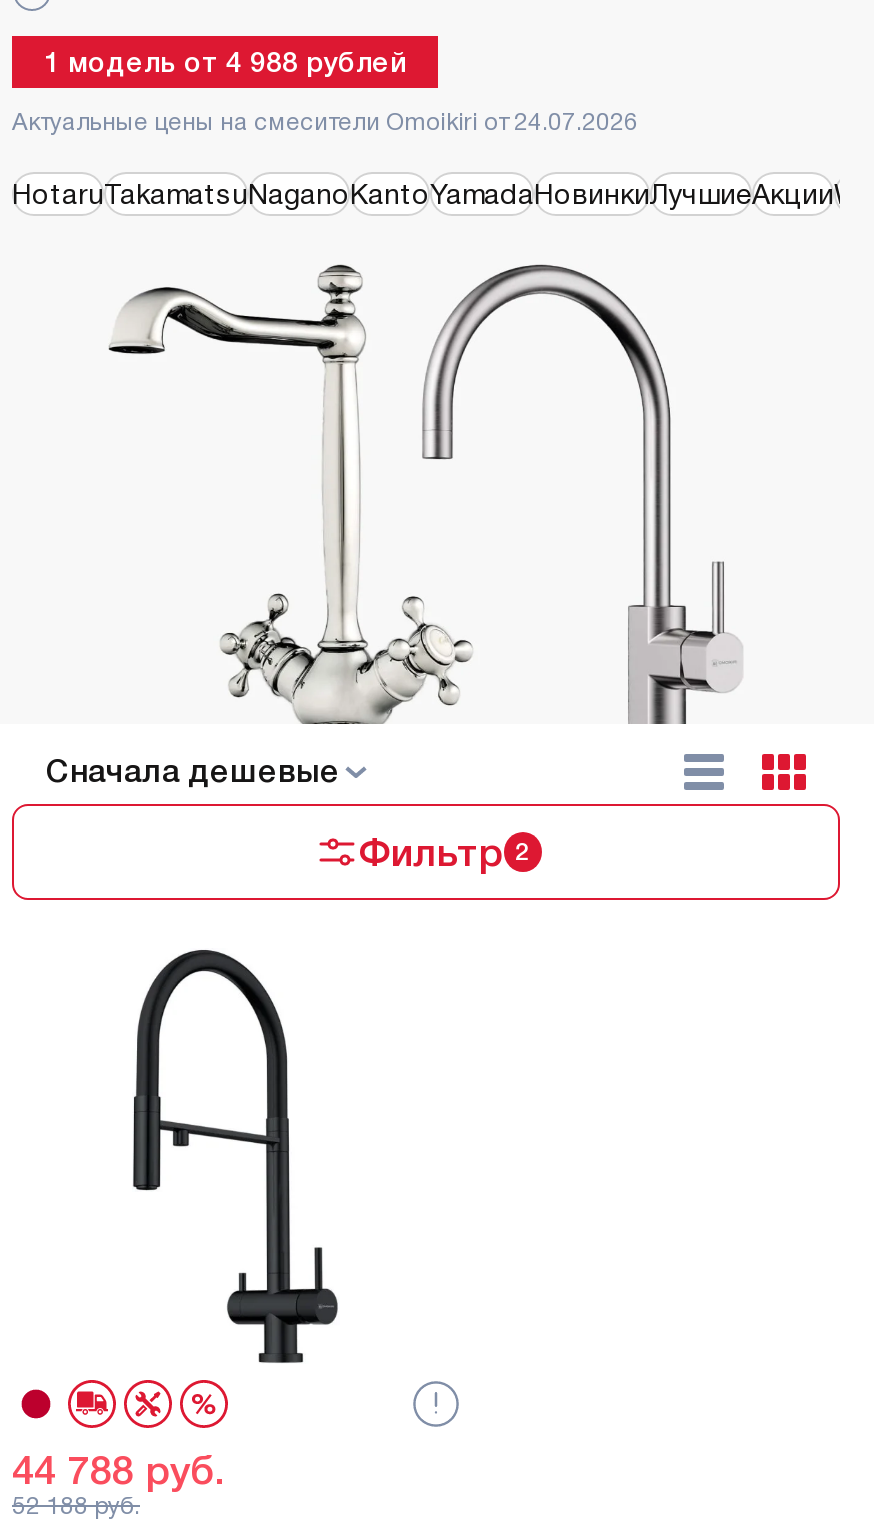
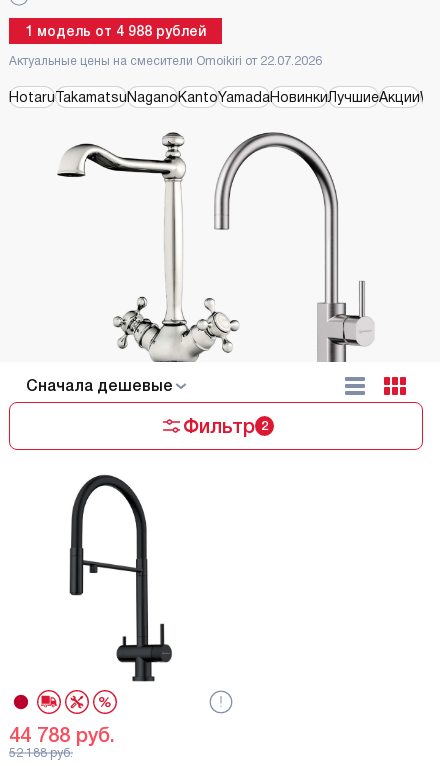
- Актуальные цены на смесители Omoikiri от 24.07.2026
+ Актуальные цены на смесители Omoikiri от 22.07.2026
